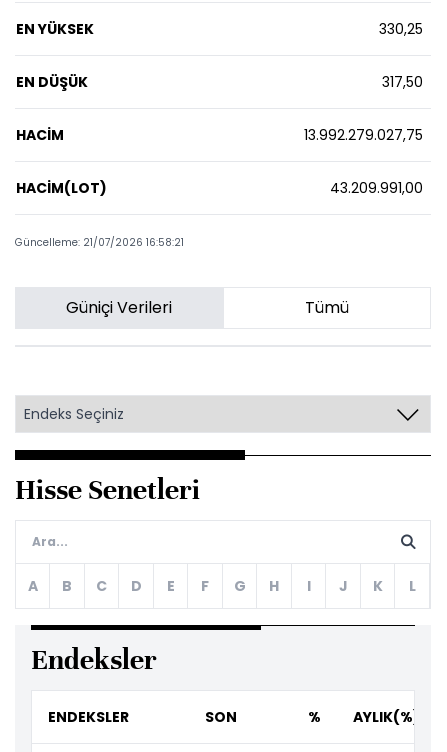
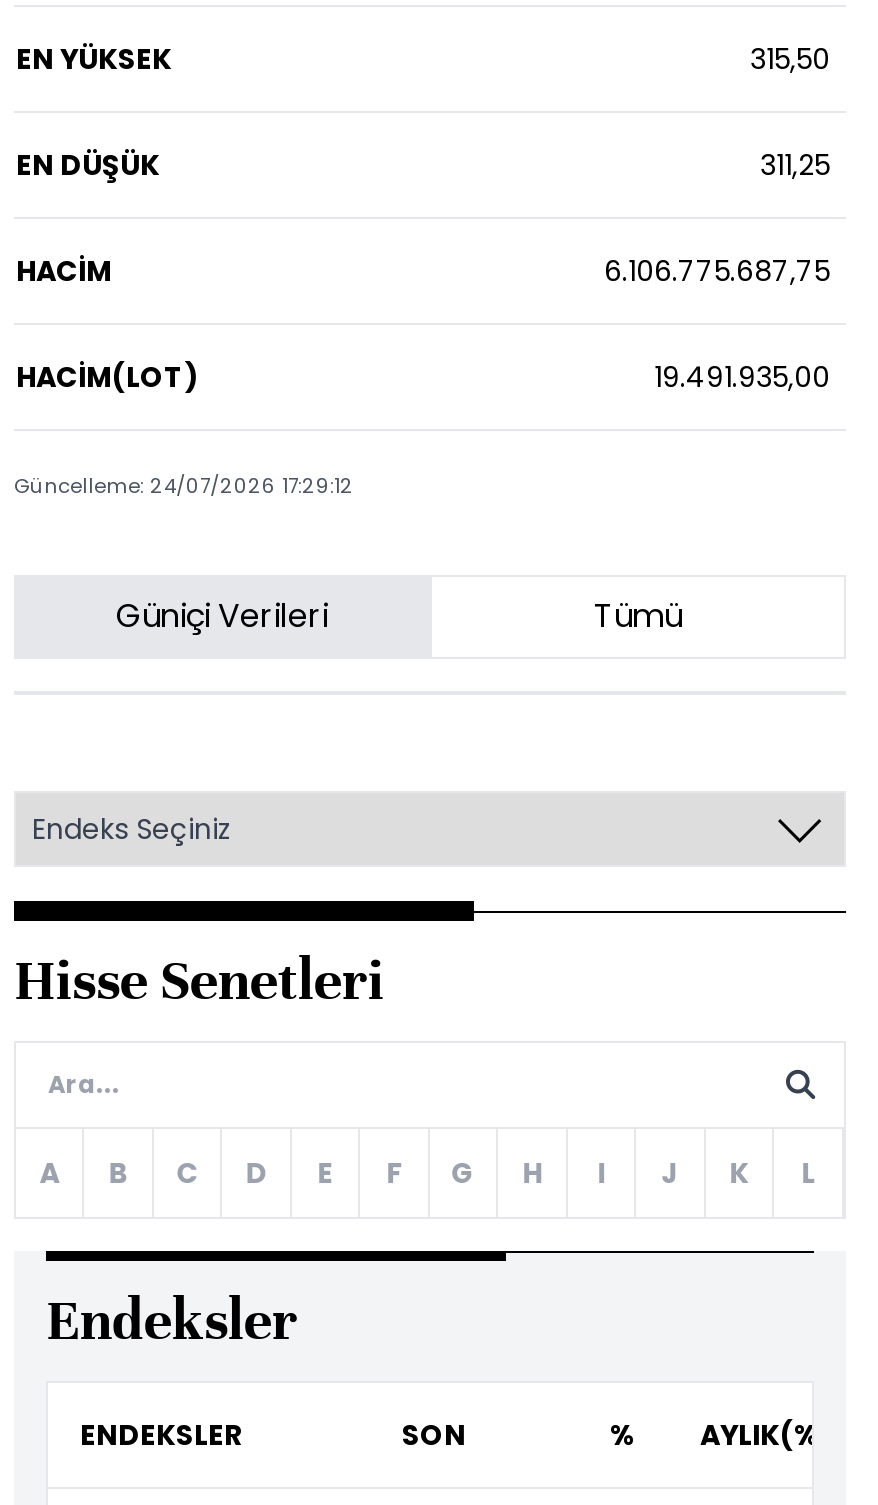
- 330,25
+ 315,50

- 317,50
+ 311,25

- 13.992.279.027,75
+ 6.106.775.687,75

- 43.209.991,00
+ 19.491.935,00

- Güncelleme: 21/07/2026 16:58:21
+ Güncelleme: 24/07/2026 17:29:12
